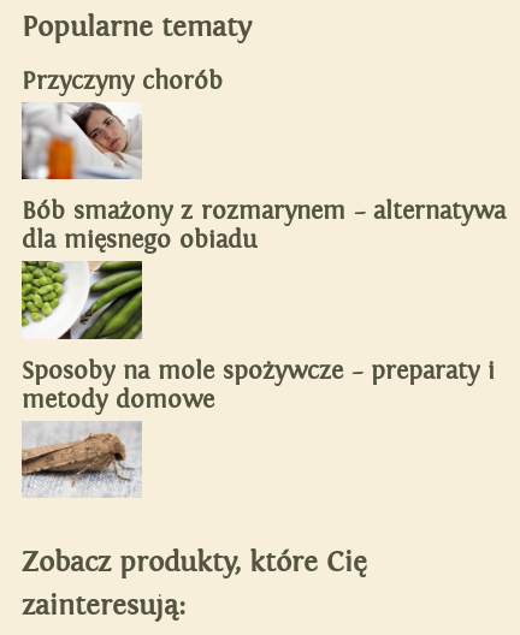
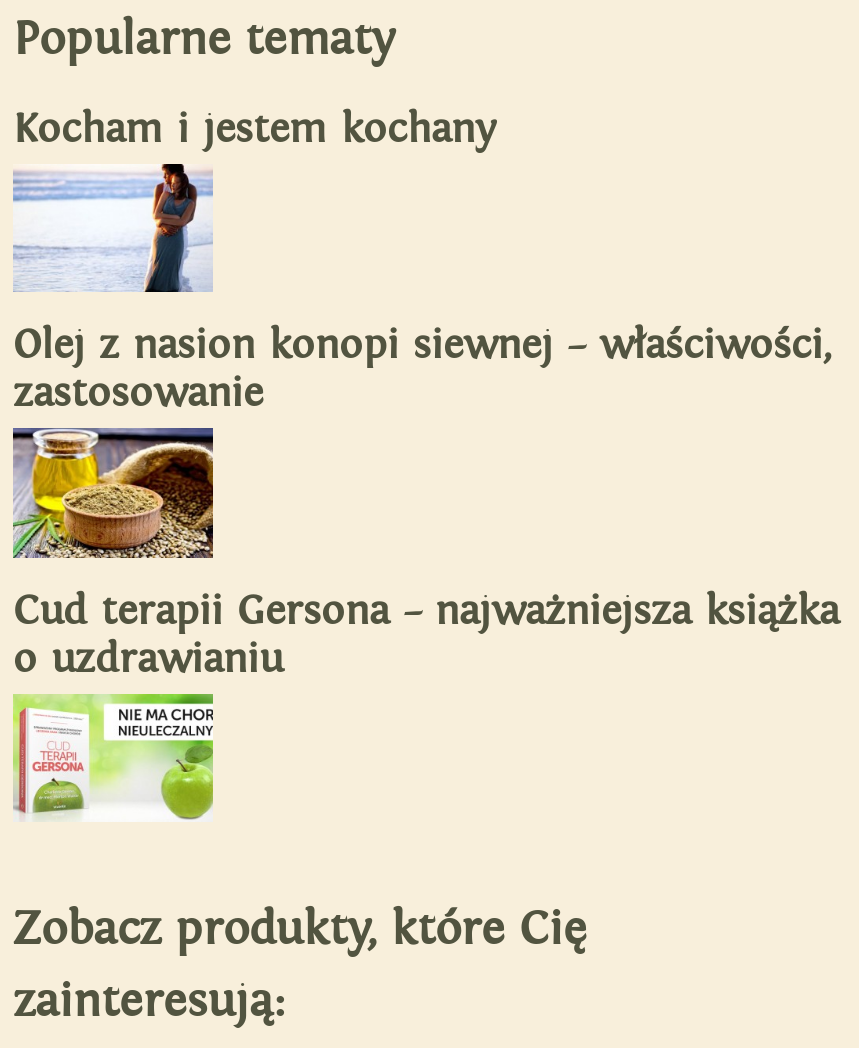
- Przyczyny chorób
+ Kocham i jestem kochany

- [image]
- Bób smażony z rozmarynem – alternatywa
- dla mięsnego obiadu
+ [image]
+ Olej z nasion konopi siewnej – właściwości,
+ zastosowanie

- [image]
- Sposoby na mole spożywcze – preparaty i
- metody domowe
+ [image]
+ Cud terapii Gersona – najważniejsza książka
+ o uzdrawianiu

- [image]
+ [image]
